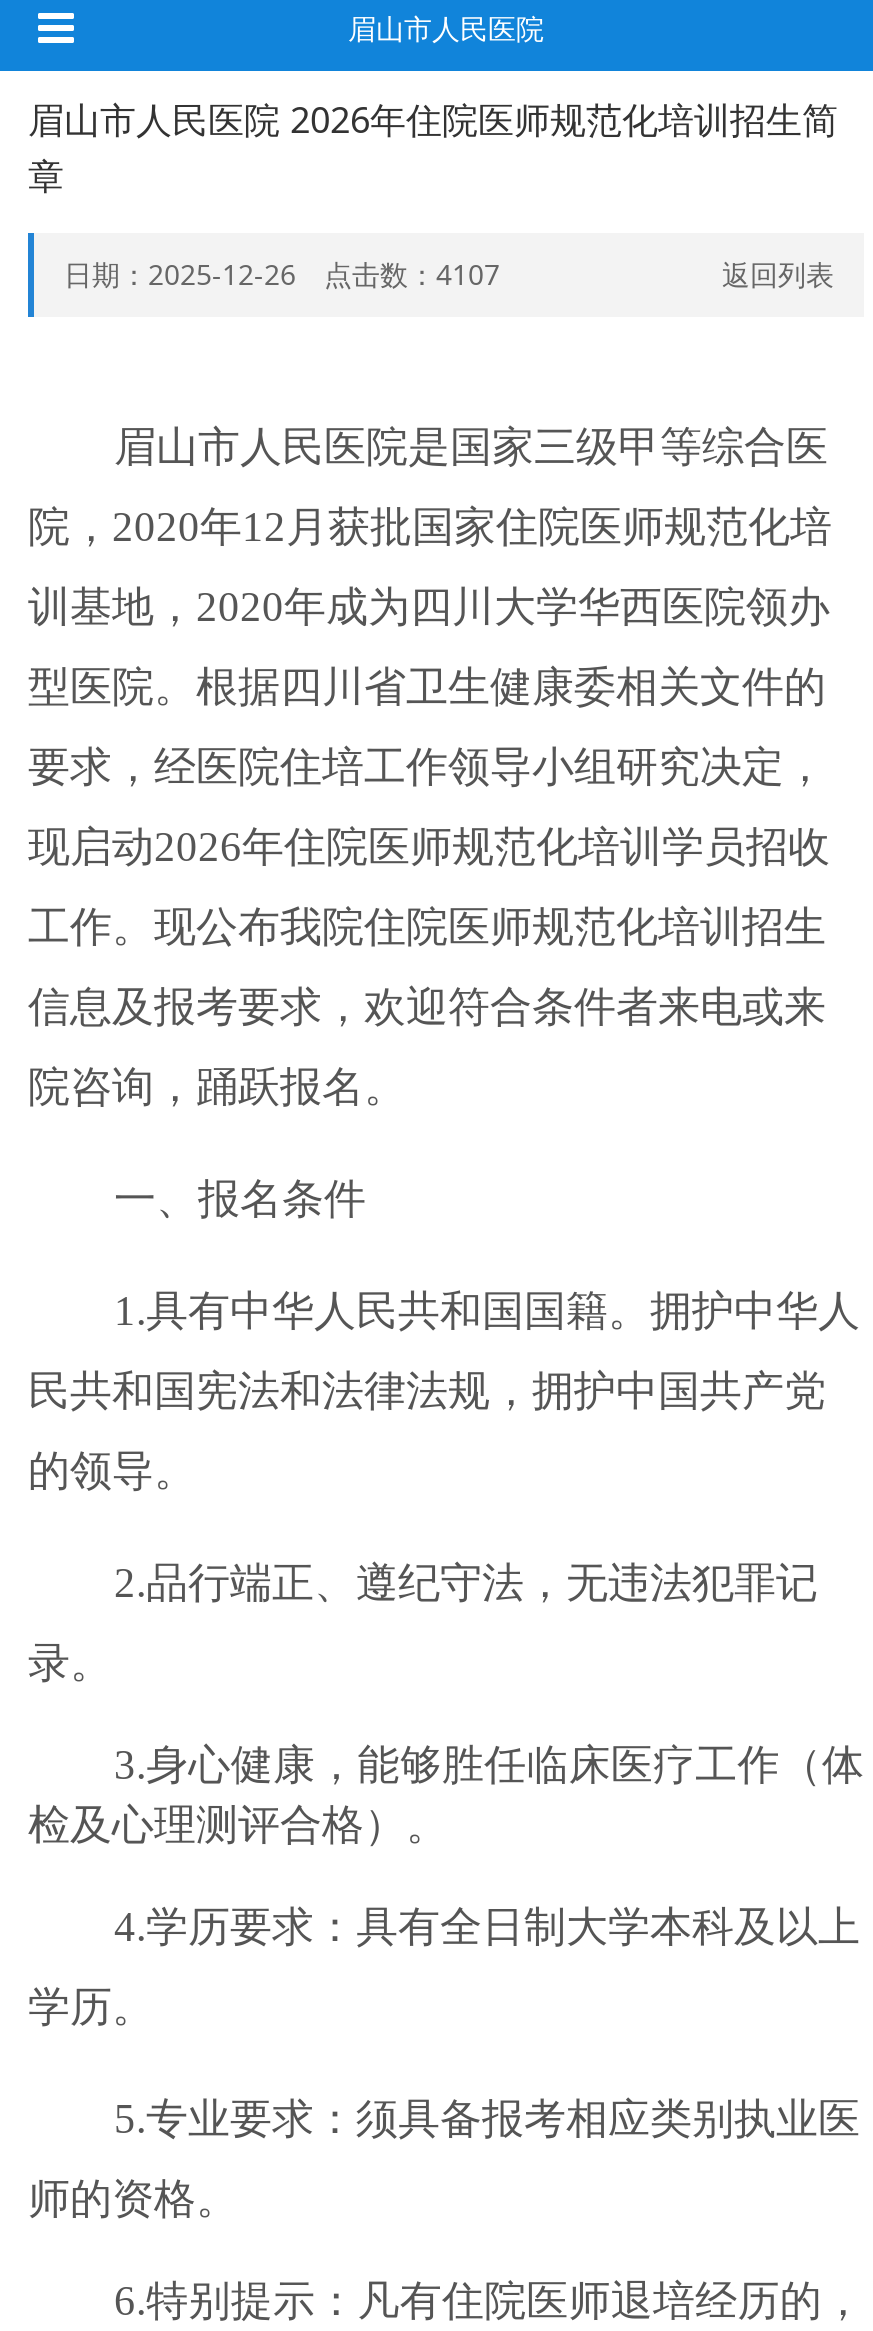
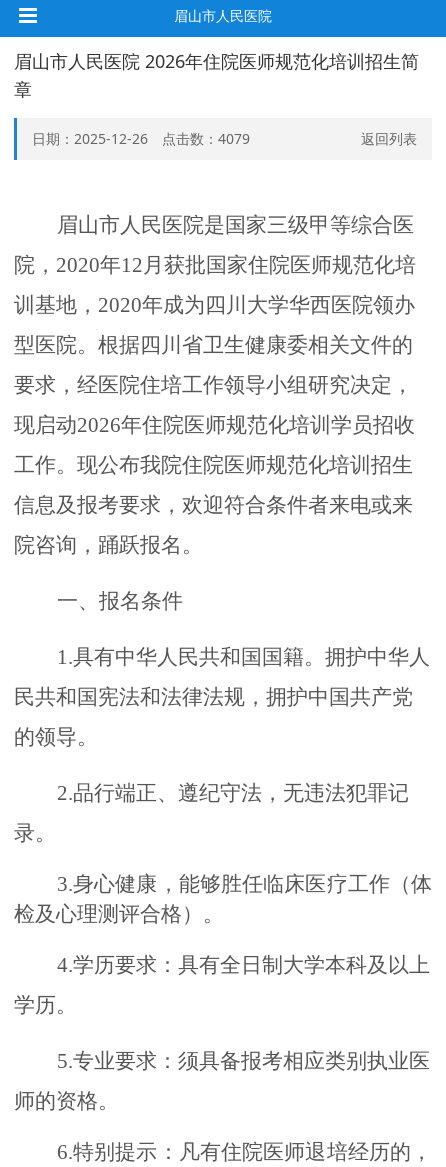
- 日期：2025-12-26 点击数：4107
+ 日期：2025-12-26 点击数：4079
